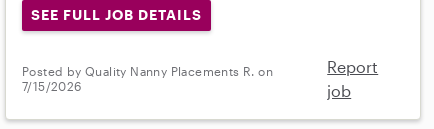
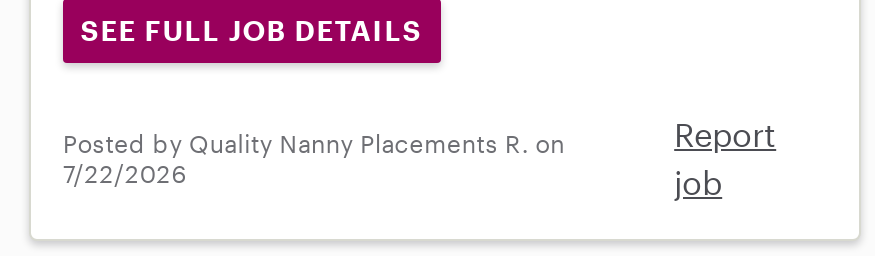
- 7/15/2026
+ 7/22/2026
